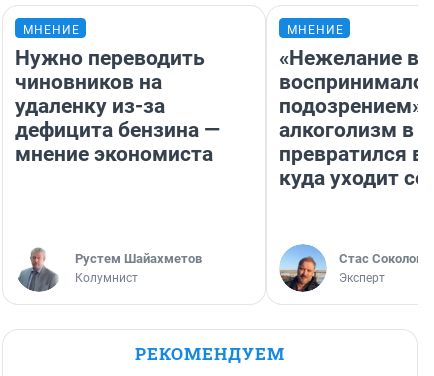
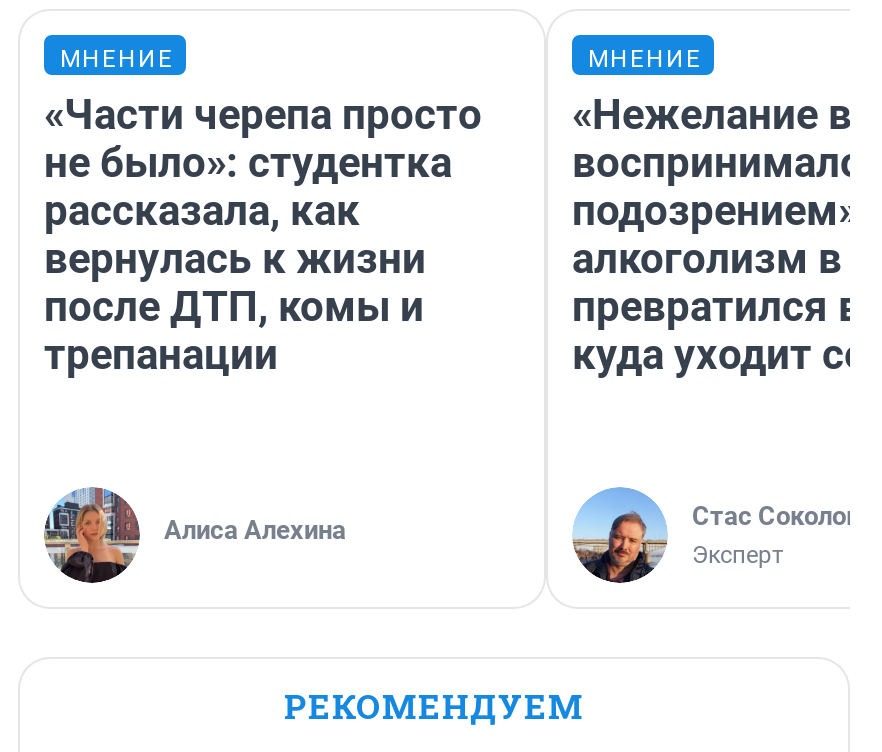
- Нужно переводить
- чиновников на
- удаленку из-за
- дефицита бензина —
- мнение экономиста
+ «Части черепа просто
+ не было»: студентка
+ рассказала, как
+ вернулась к жизни
+ после ДТП, комы и
+ трепанации

- [image]
- Рустем Шайахметов
- Колумнист
+ [image]
+ Алиса Алехина
